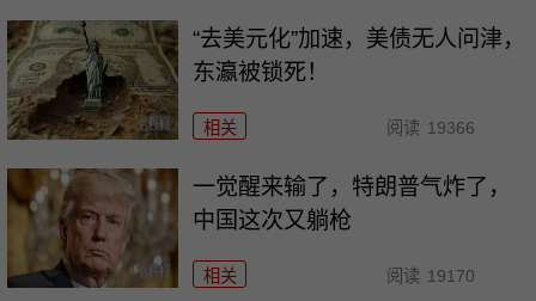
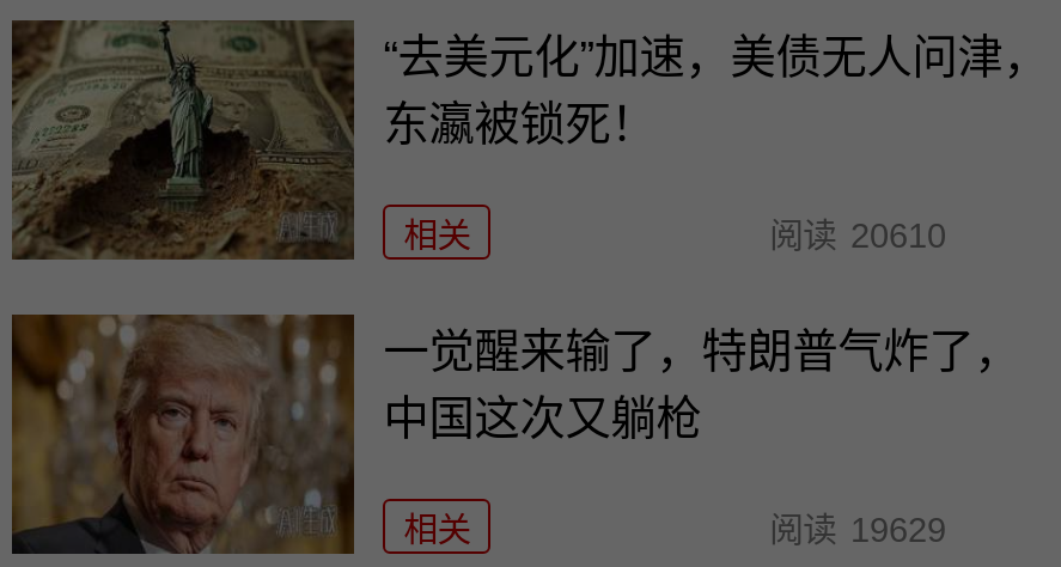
- 阅读 19366
+ 阅读 20610

- 阅读 19170
+ 阅读 19629
